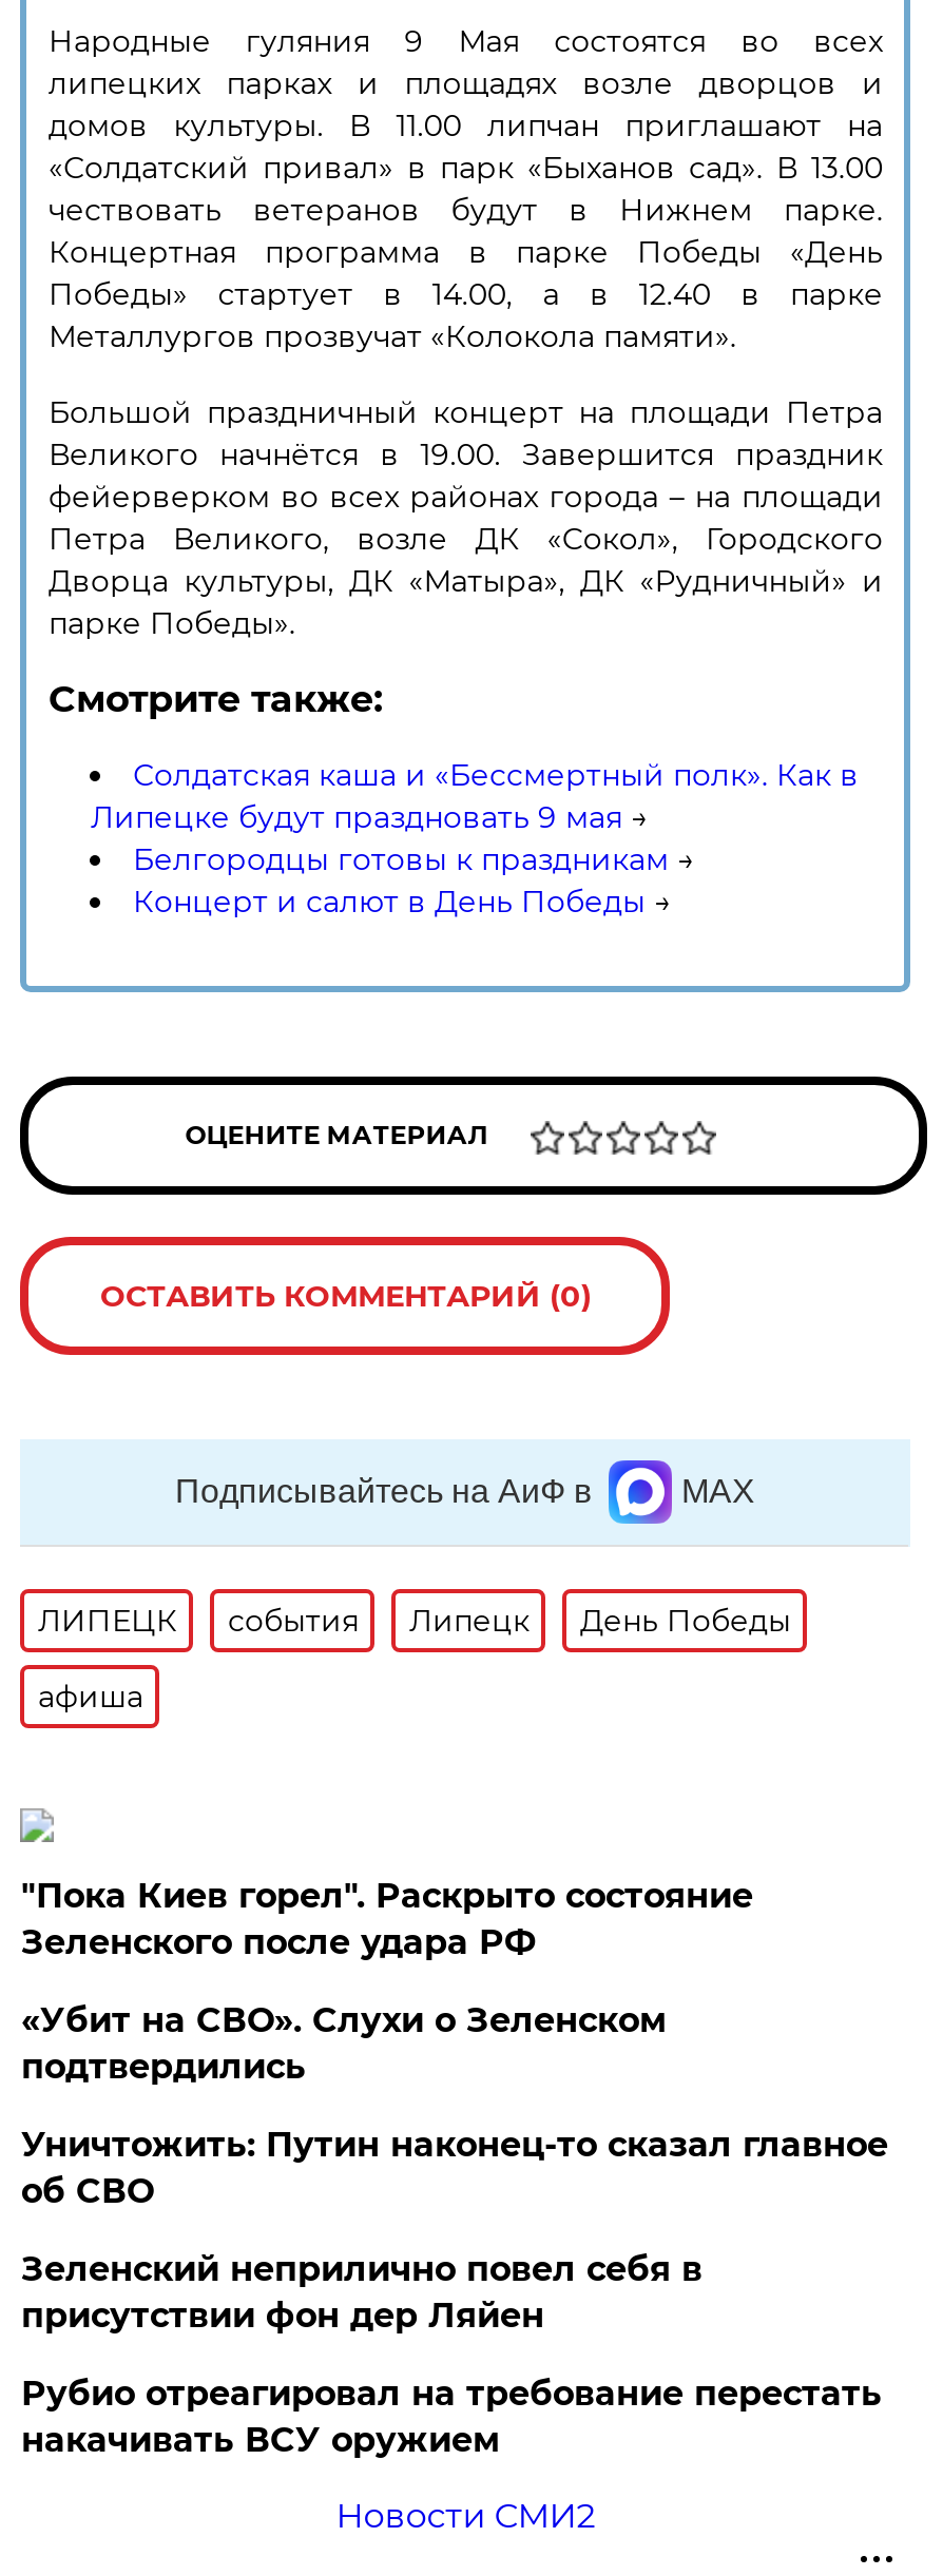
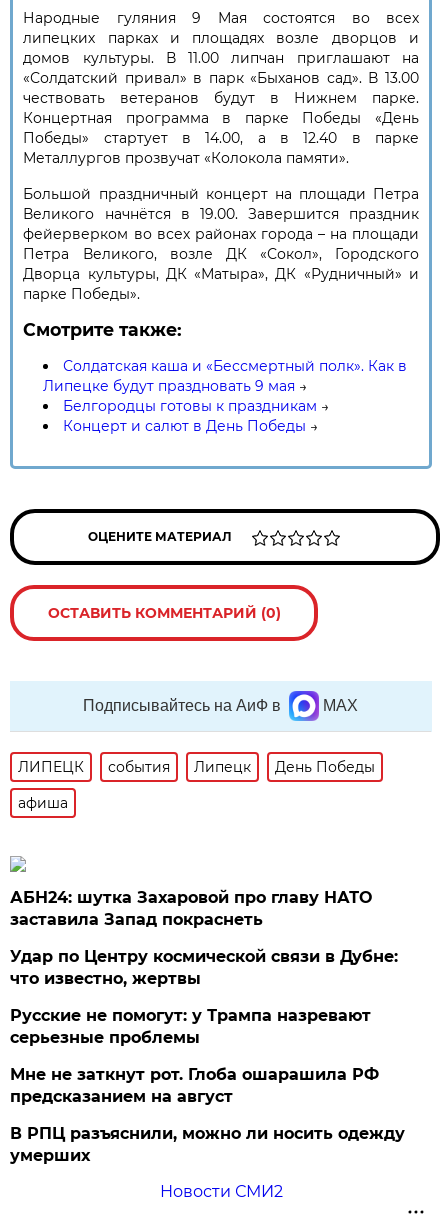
- "Пока Киев горел". Раскрыто состояние
- Зеленского после удара РФ
+ АБН24: шутка Захаровой про главу НАТО
+ заставила Запад покраснеть

- «Убит на СВО». Слухи о Зеленском
- подтвердились
+ Удар по Центру космической связи в Дубне:
+ что известно, жертвы

- Уничтожить: Путин наконец-то сказал главное
- об СВО
+ Русские не помогут: у Трампа назревают
+ серьезные проблемы

- Зеленский неприлично повел cебя в
- присутствии фон дер Ляйен
+ Мне не заткнут рот. Глоба ошарашила РФ
+ предсказанием на август

- Рубио отреагировал на требование перестать
- накачивать ВСУ оружием
+ В РПЦ разъяснили, можно ли носить одежду
+ умерших
